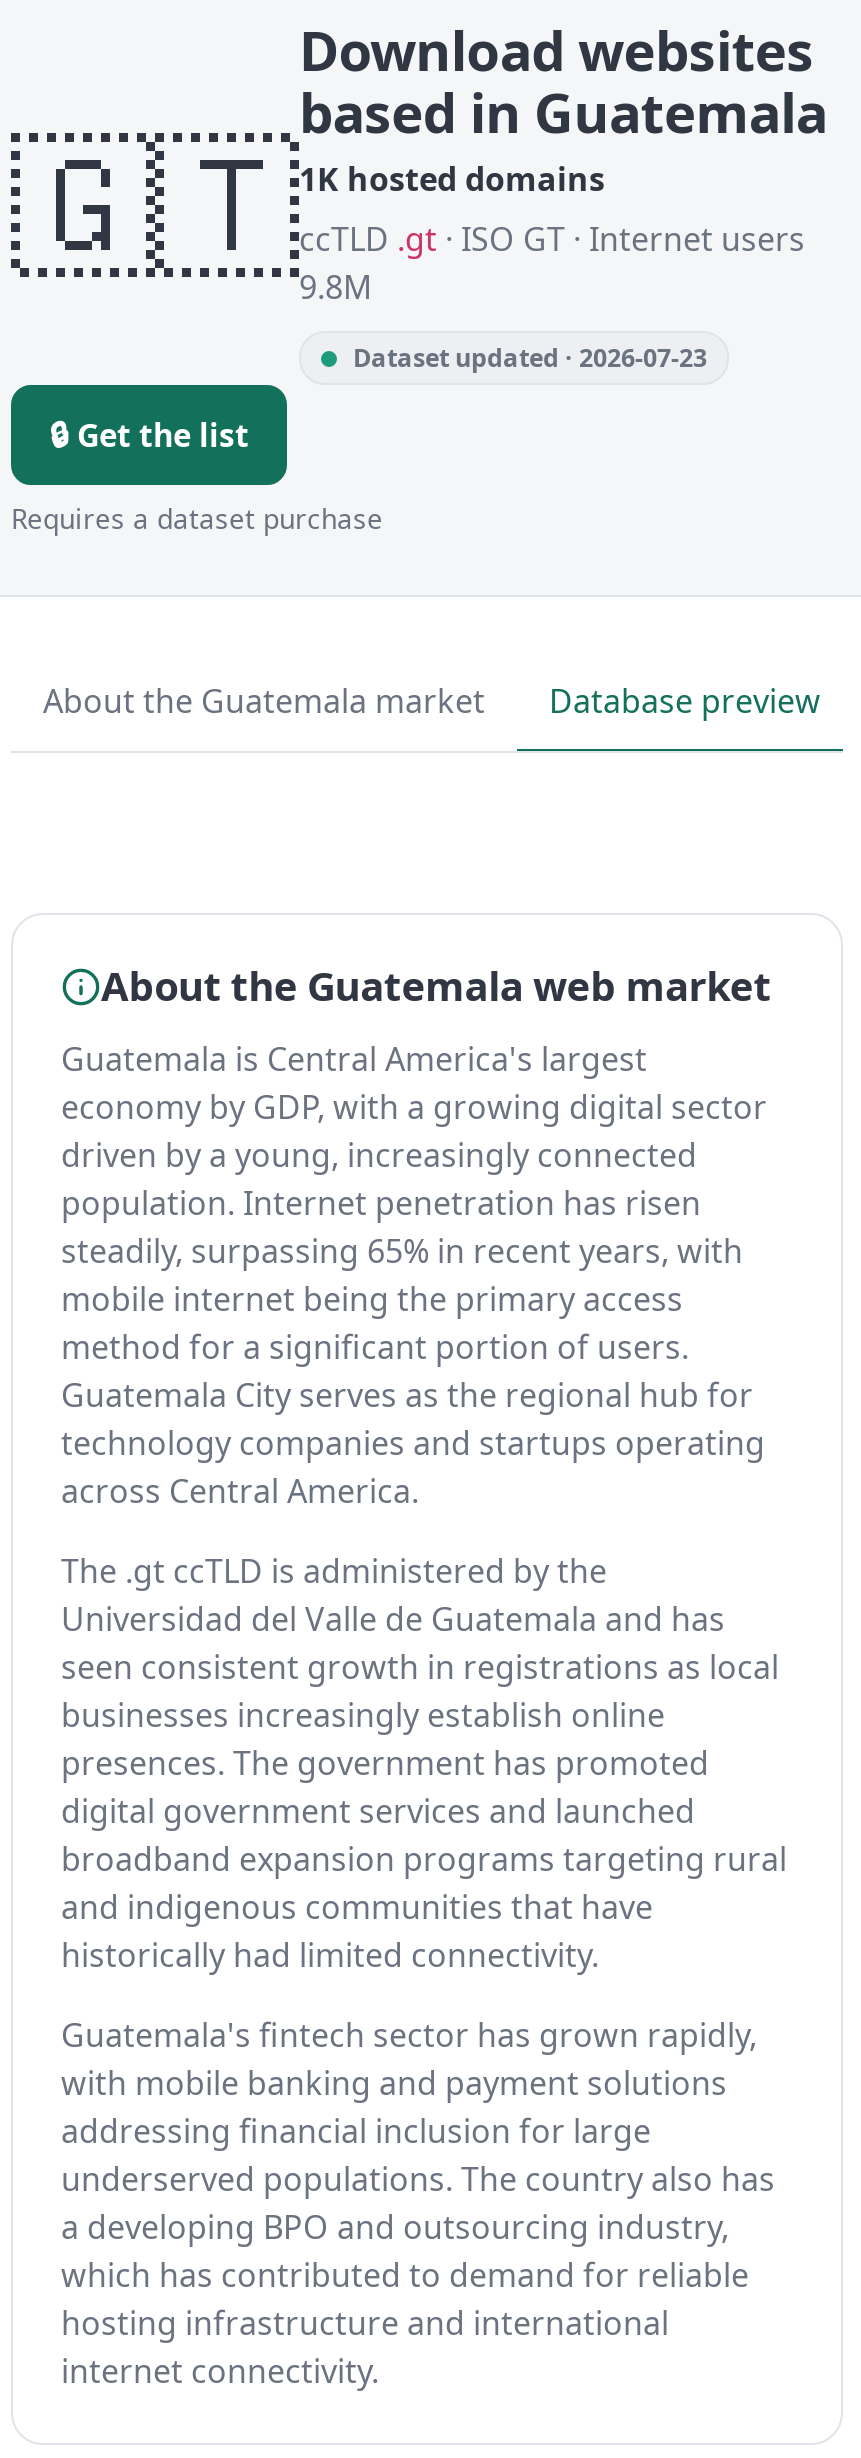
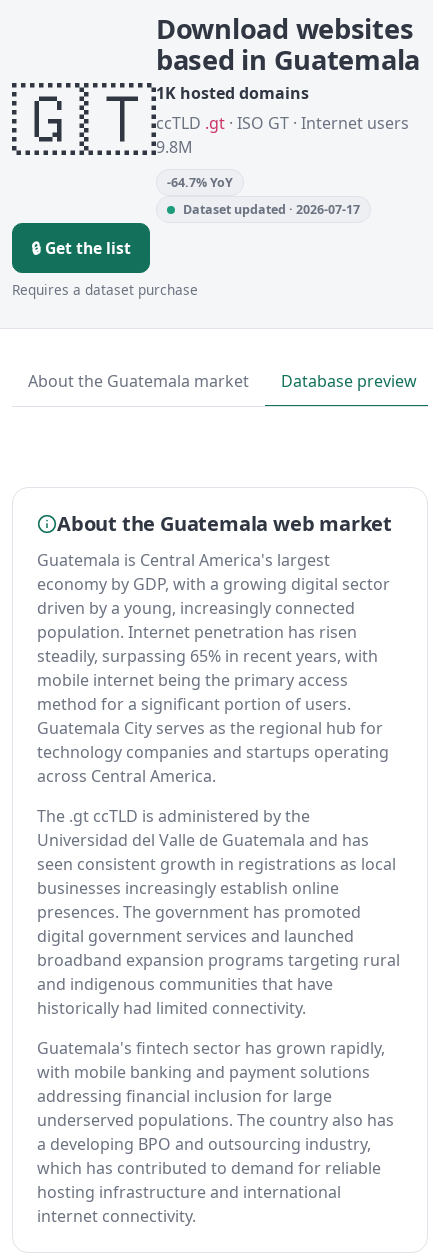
- Dataset updated · 2026-07-23
+ -64.7% YoY
+ Dataset updated · 2026-07-17
